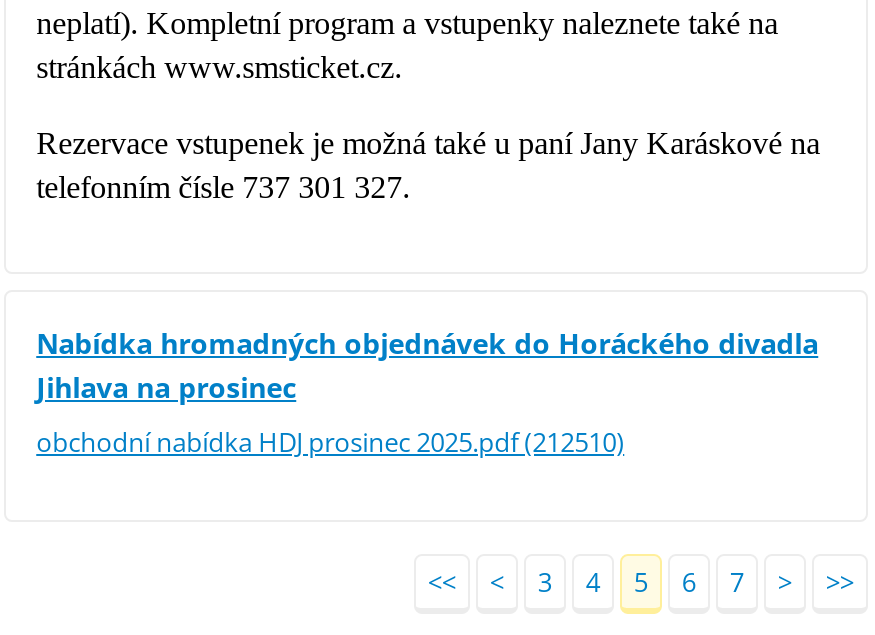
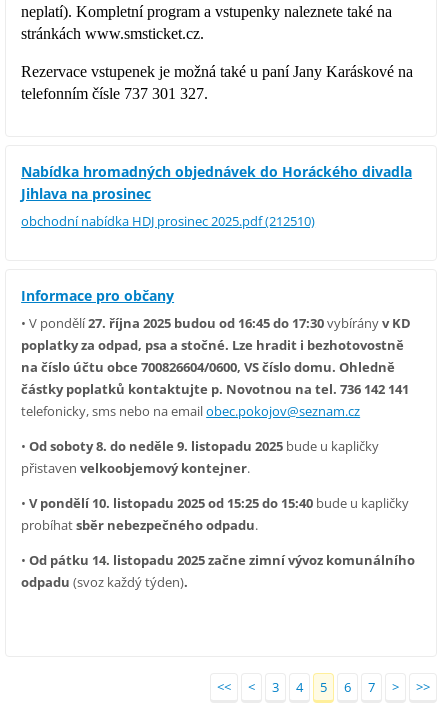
+ Informace pro občany
+ • V pondělí27. října 2025 budou od 16:45 do 17:30vybírány v KD
+ poplatky za odpad, psa a stočné. Lze hradit i bezhotovostně
+ na číslo účtu obce 700826604/0600, VS číslo domu. Ohledně
+ částky poplatků kontaktujte p. Novotnou na tel. 736 142 141
+ telefonicky, sms nebo na email obec.pokojov@seznam.cz
+ • Od soboty 8. do neděle 9. listopadu 2025 bude u kapličky
+ přistaven velkoobjemový kontejner.
+ • V pondělí 10. listopadu 2025od 15:25 do 15:40 bude u kapličky
+ probíhat sběr nebezpečného odpadu.
+ • Od pátku 14. listopadu 2025 začne zimní vývoz komunálního
+ odpadu (svoz každý týden).
